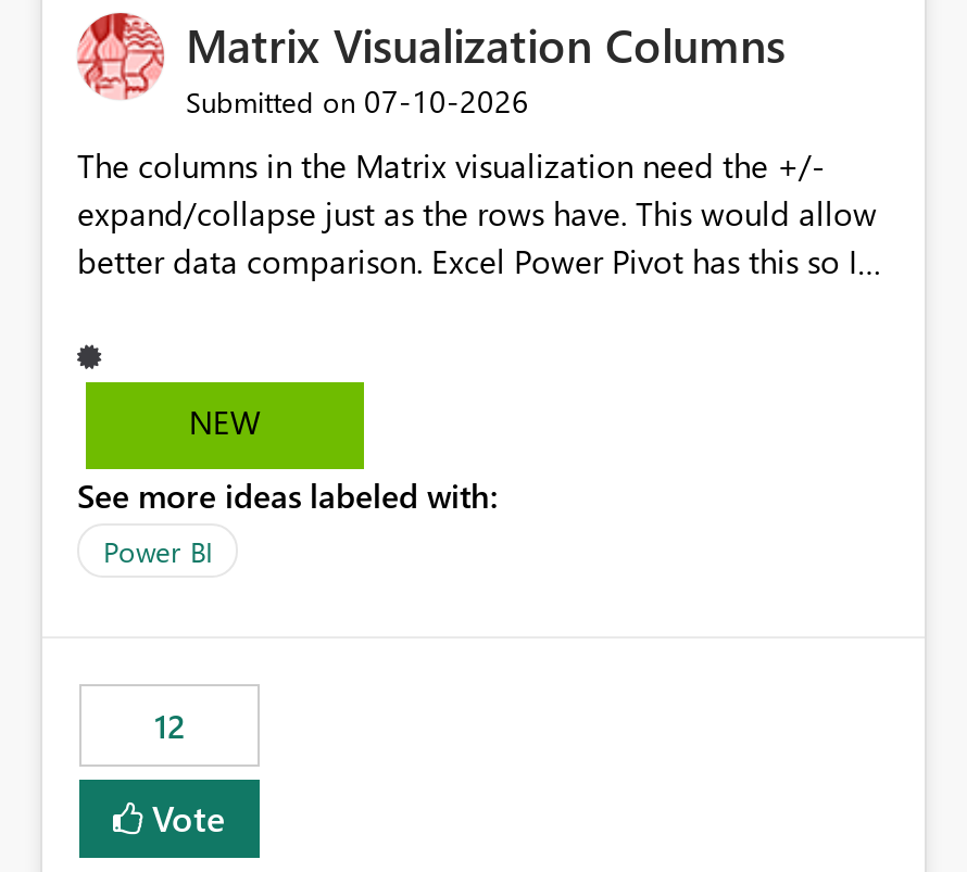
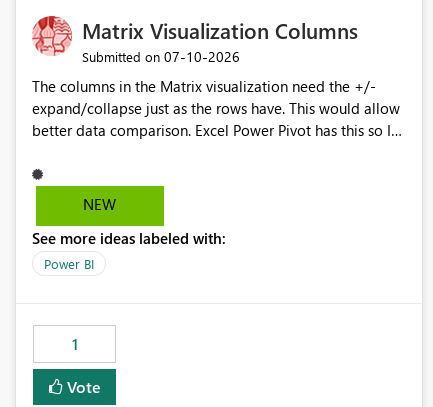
- 12
+ 1
